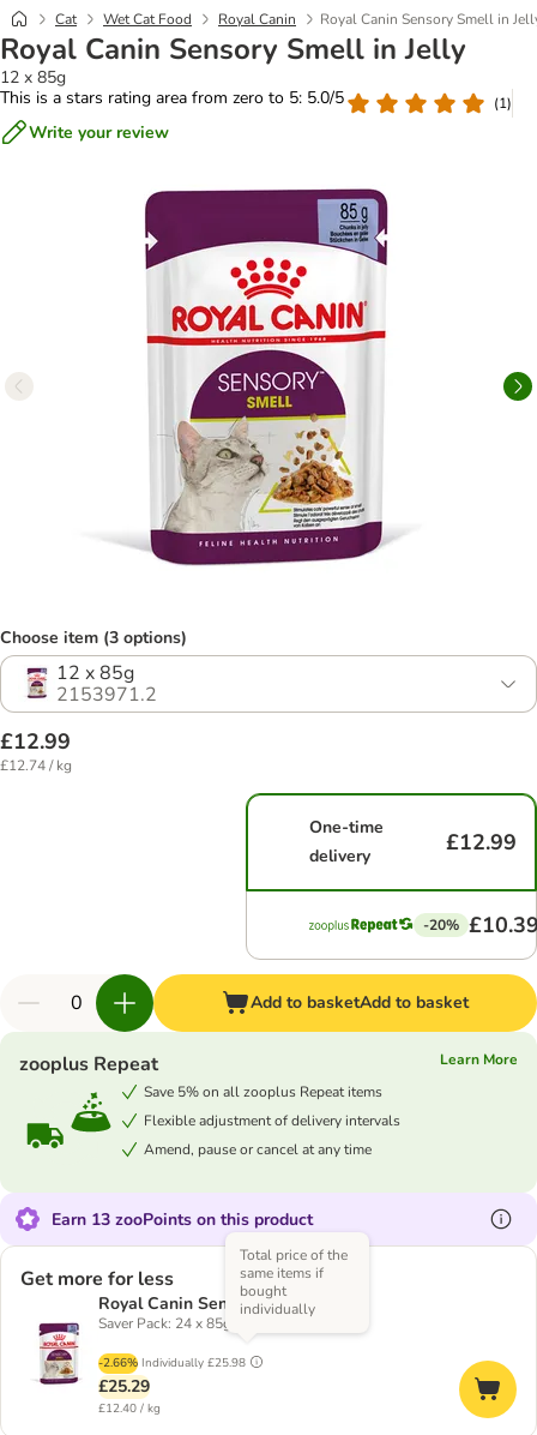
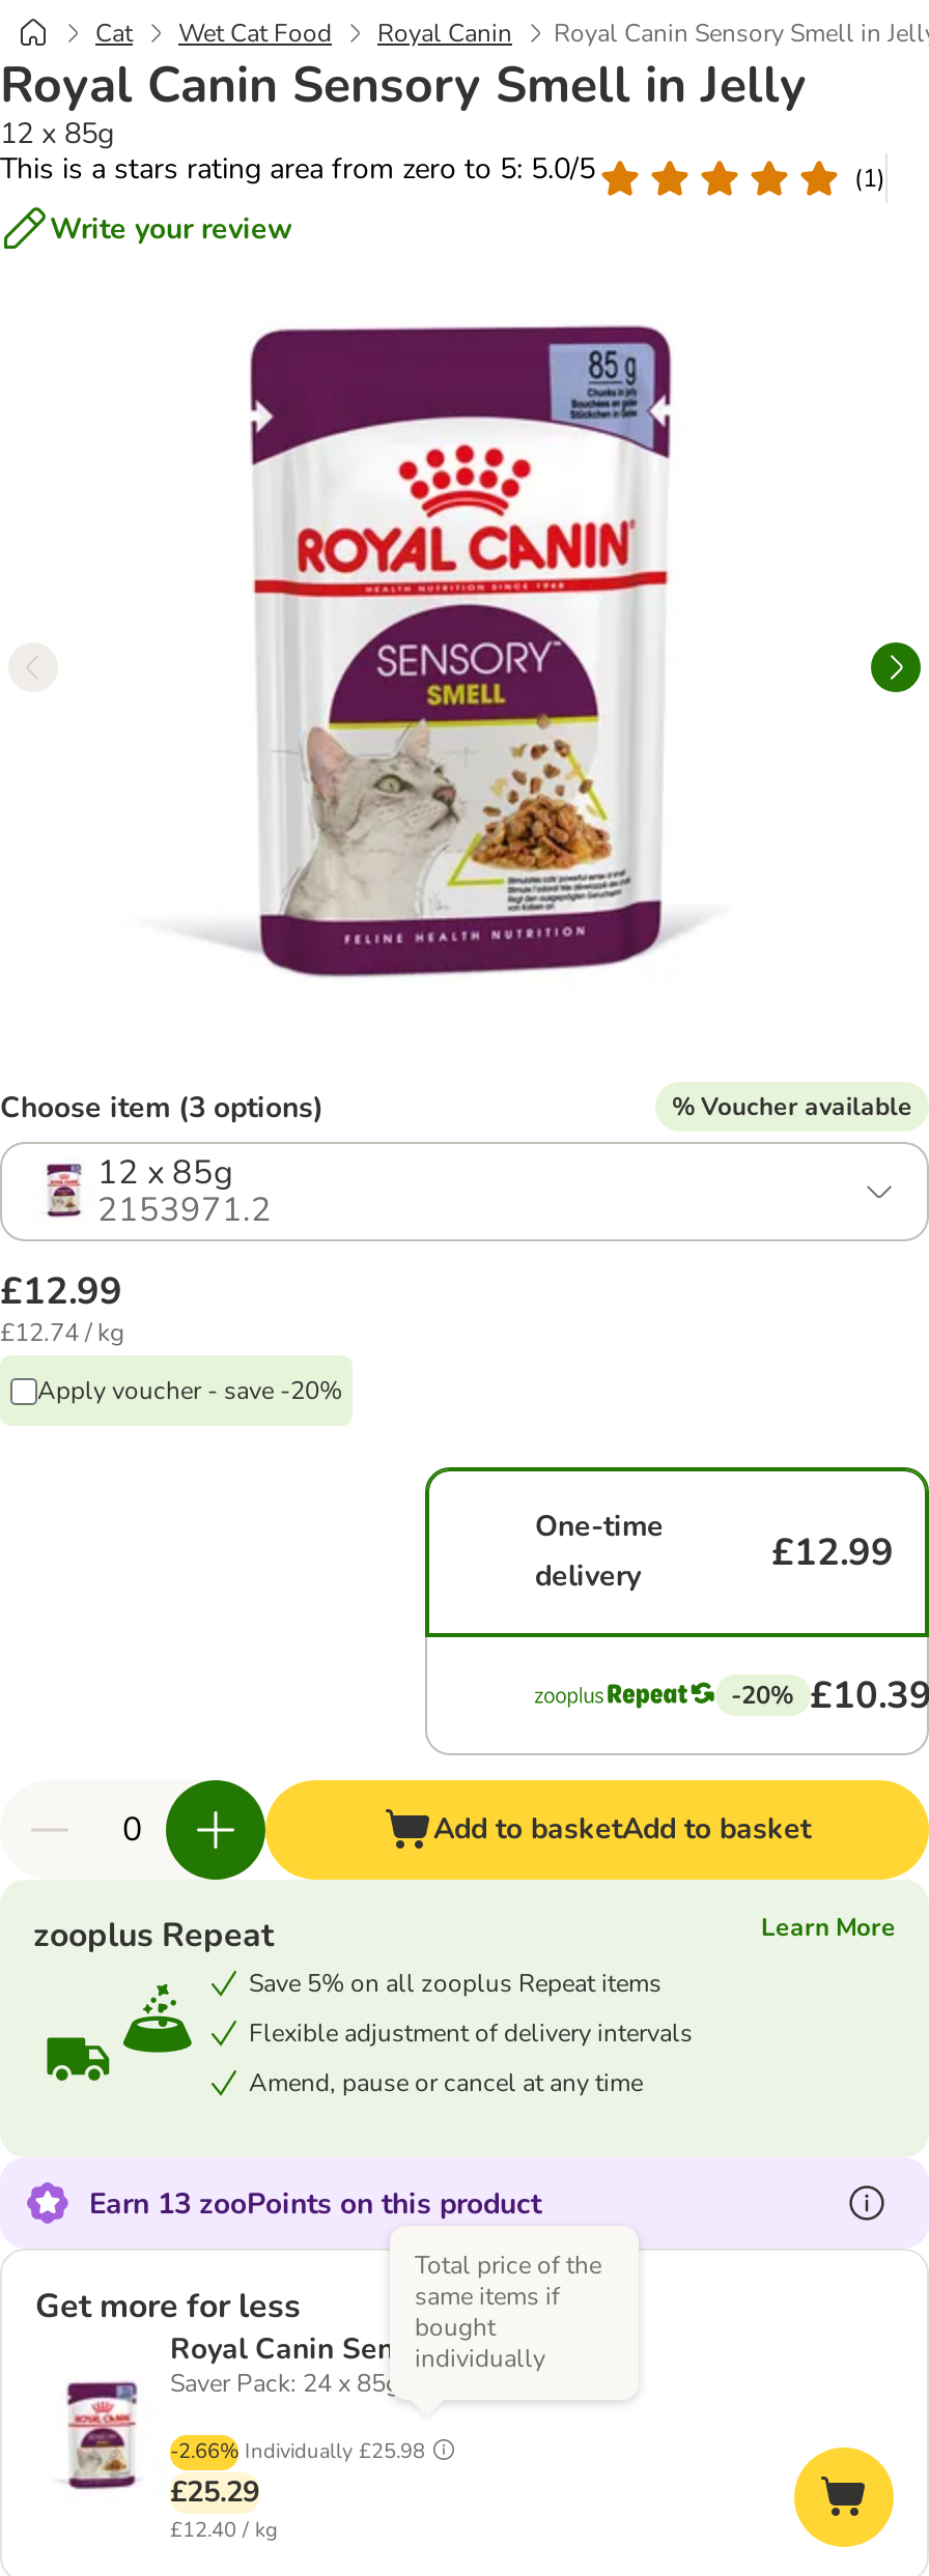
+ % Voucher available

+ Apply voucher - save -20%
